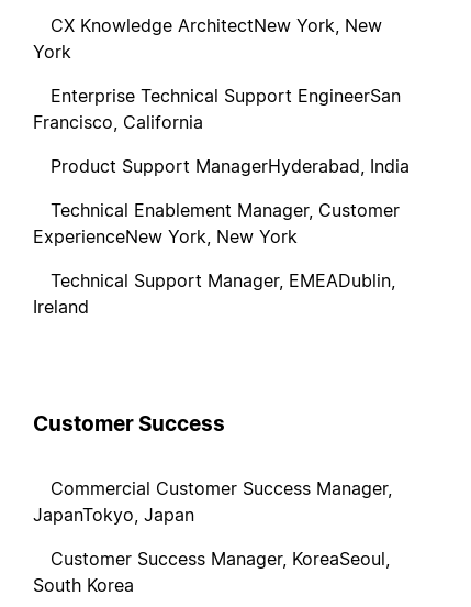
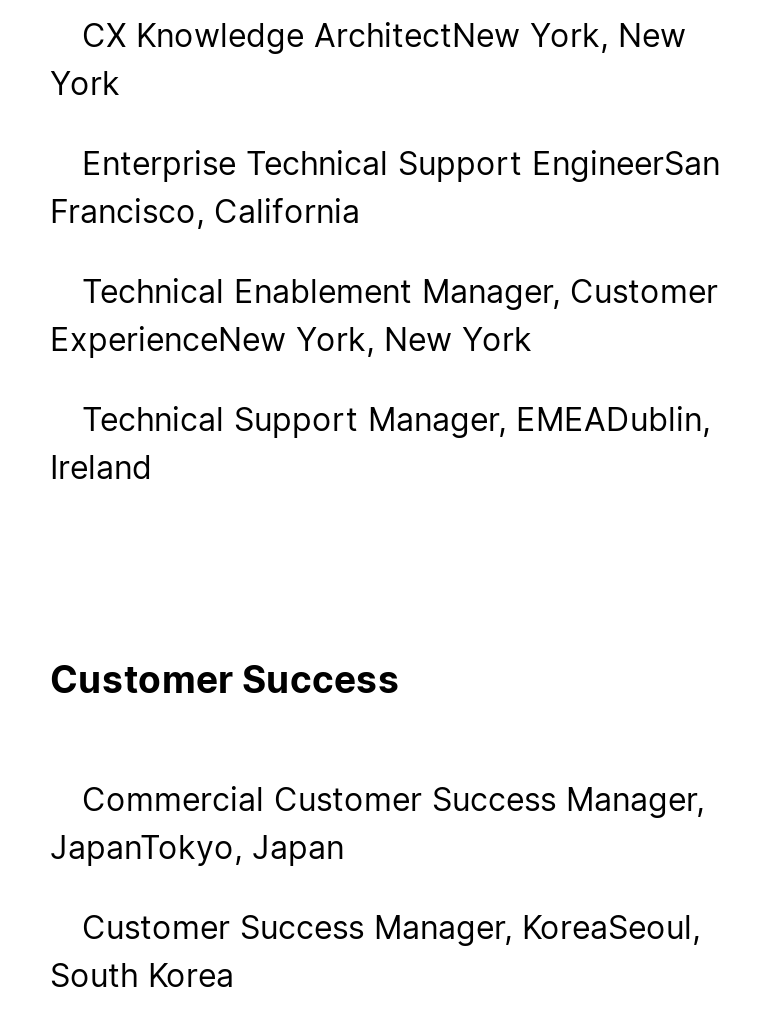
- Product Support ManagerHyderabad, India
